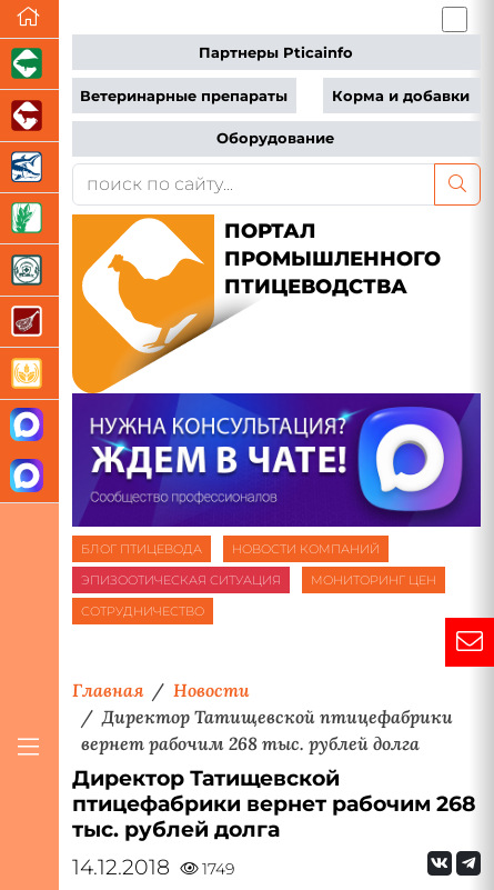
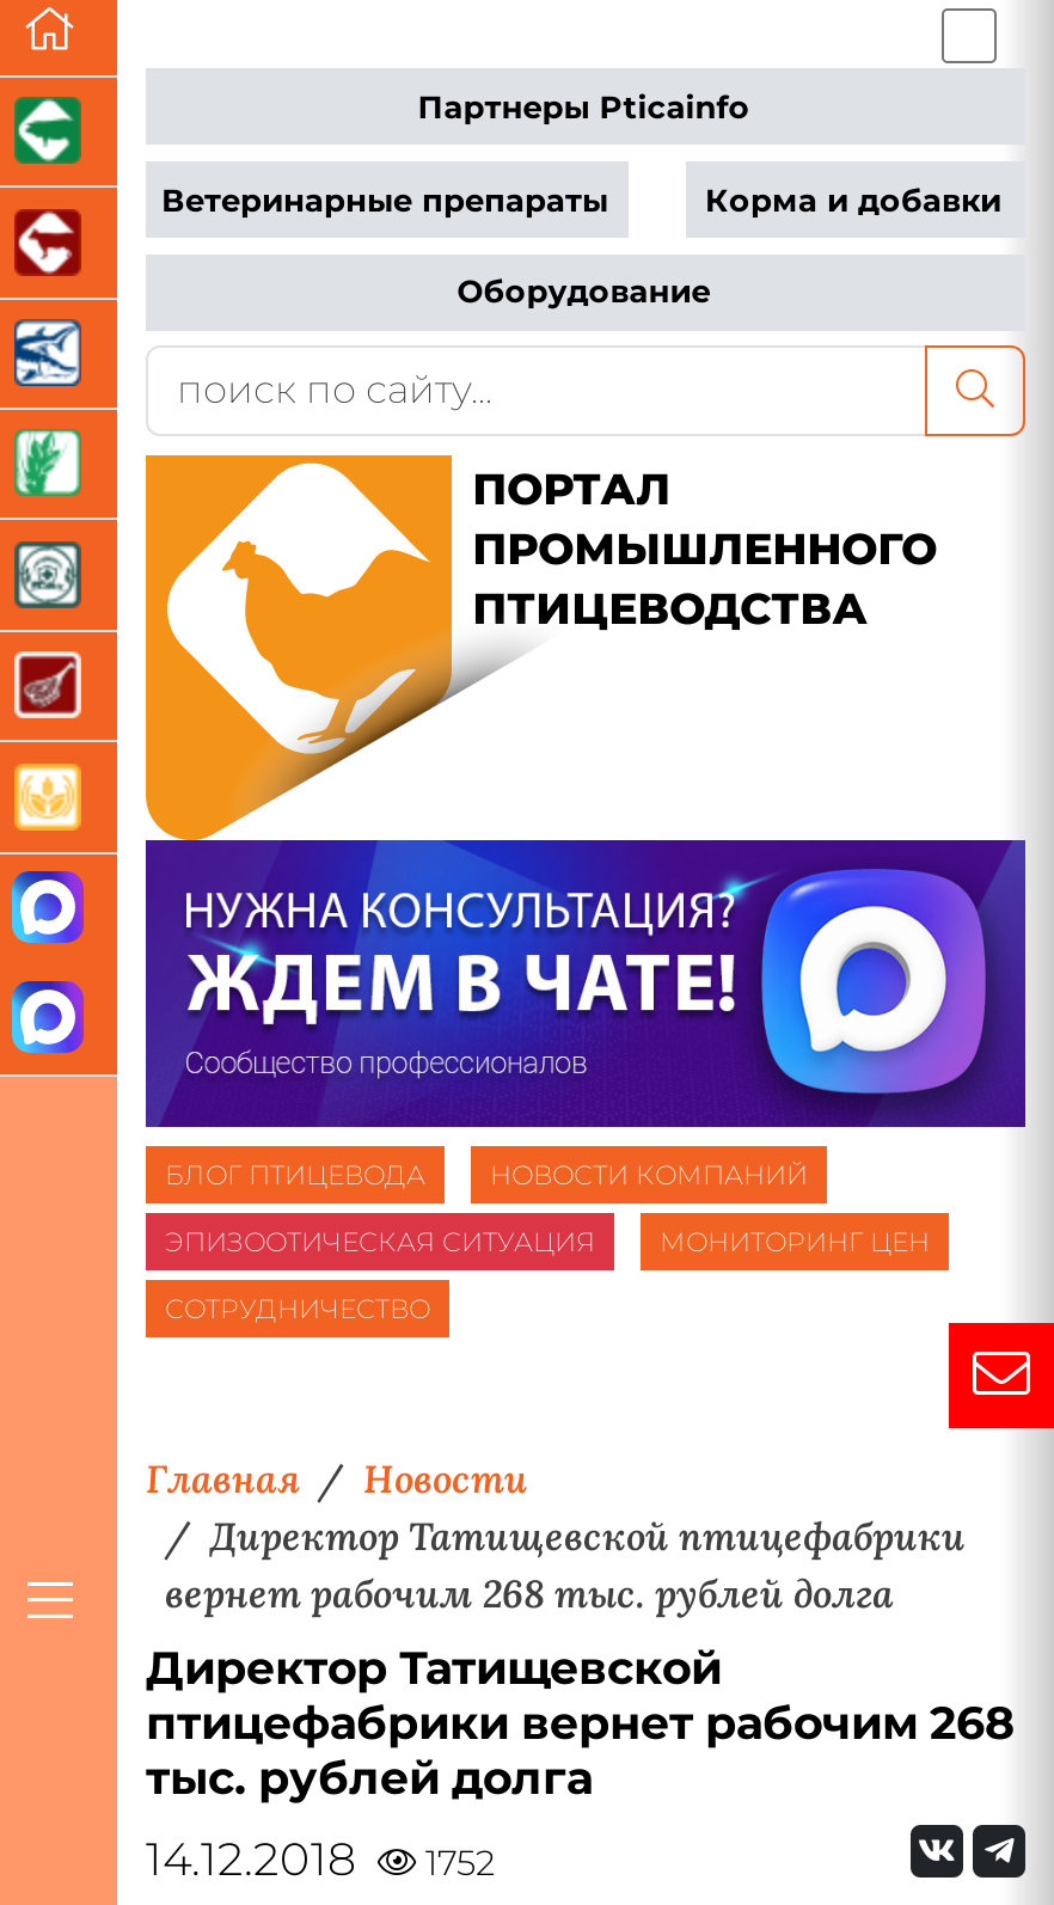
- 14.12.2018 1749
+ 14.12.2018 1752
